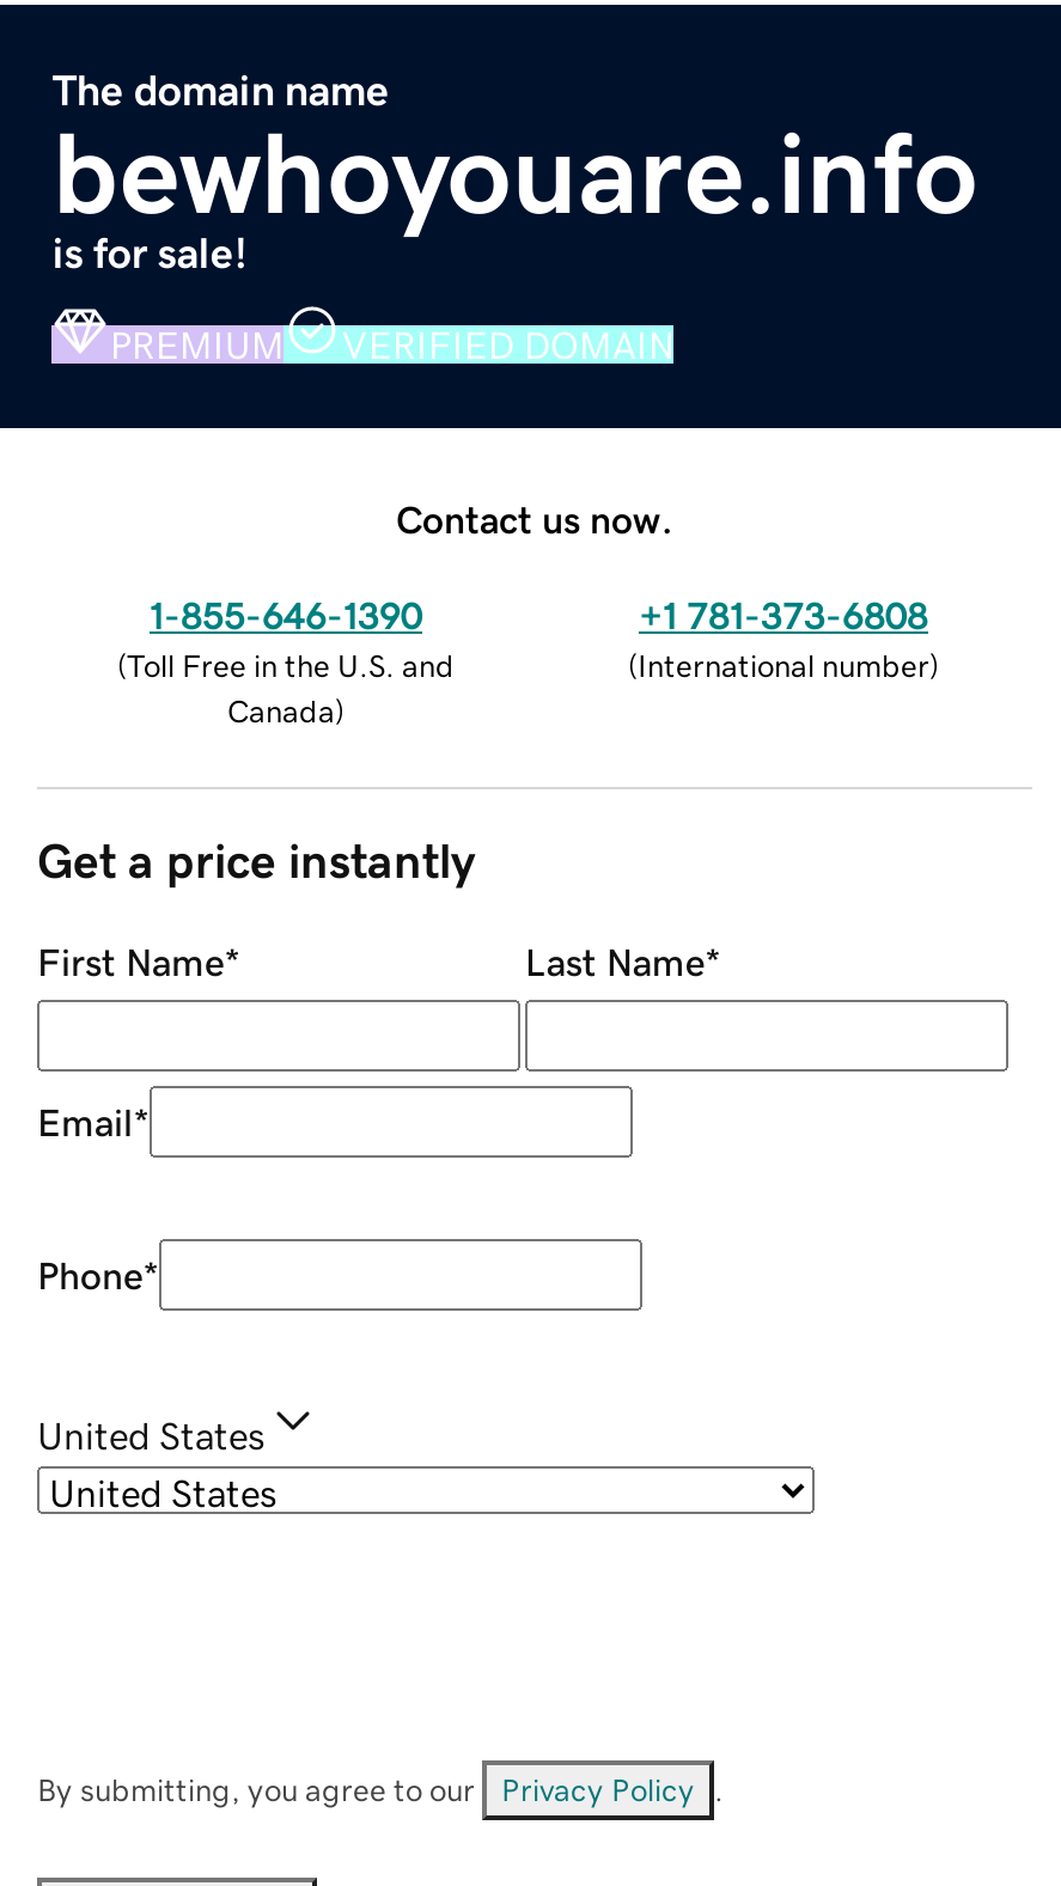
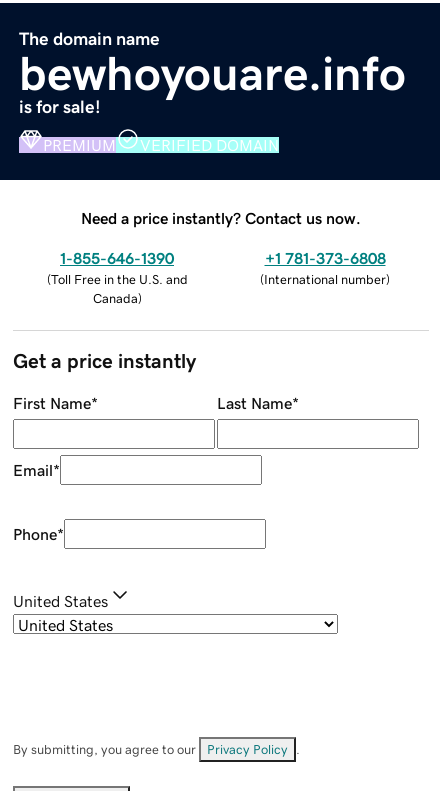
- Contact us now.
+ Need a price instantly? Contact us now.
